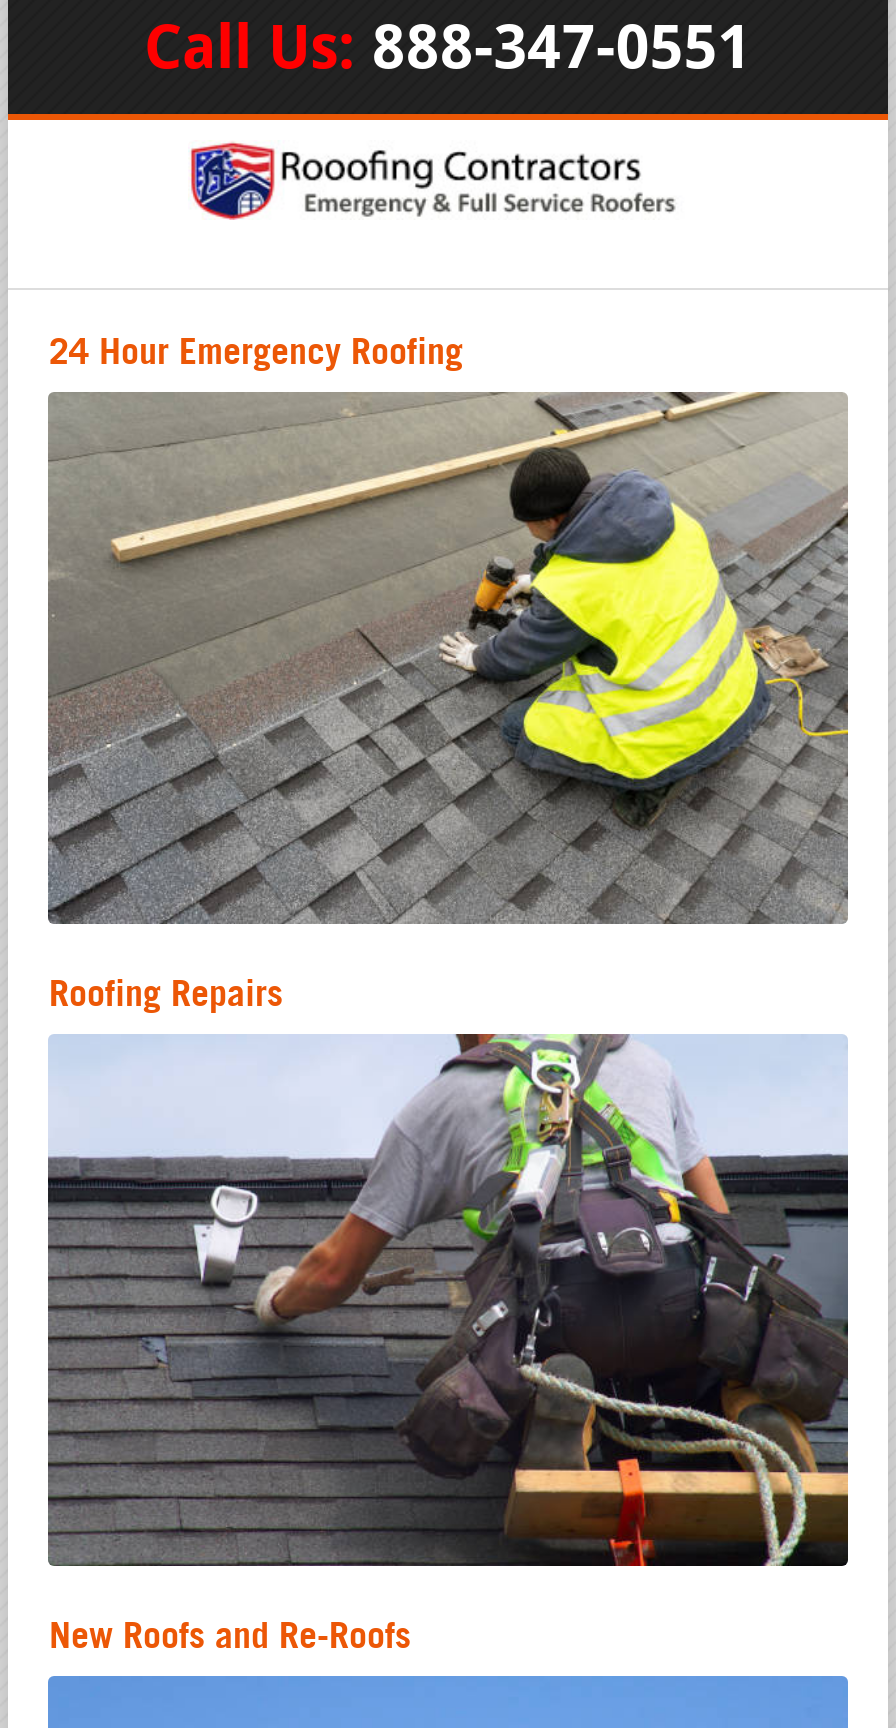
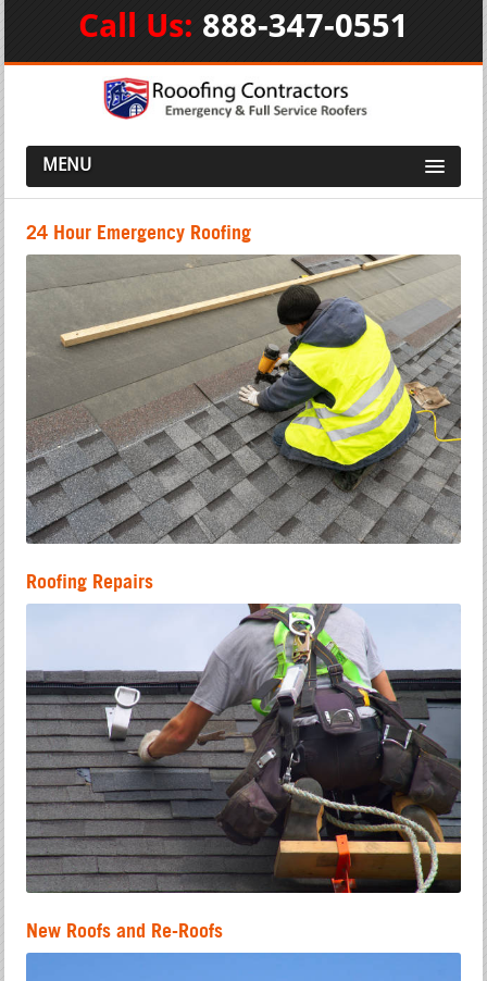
+ MENU
